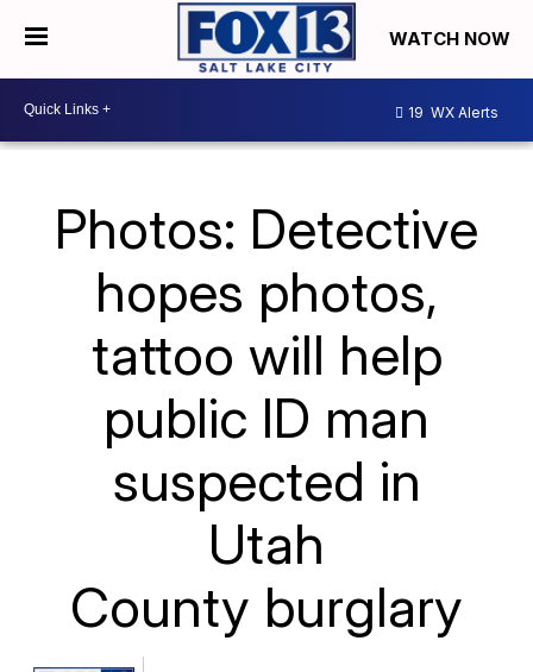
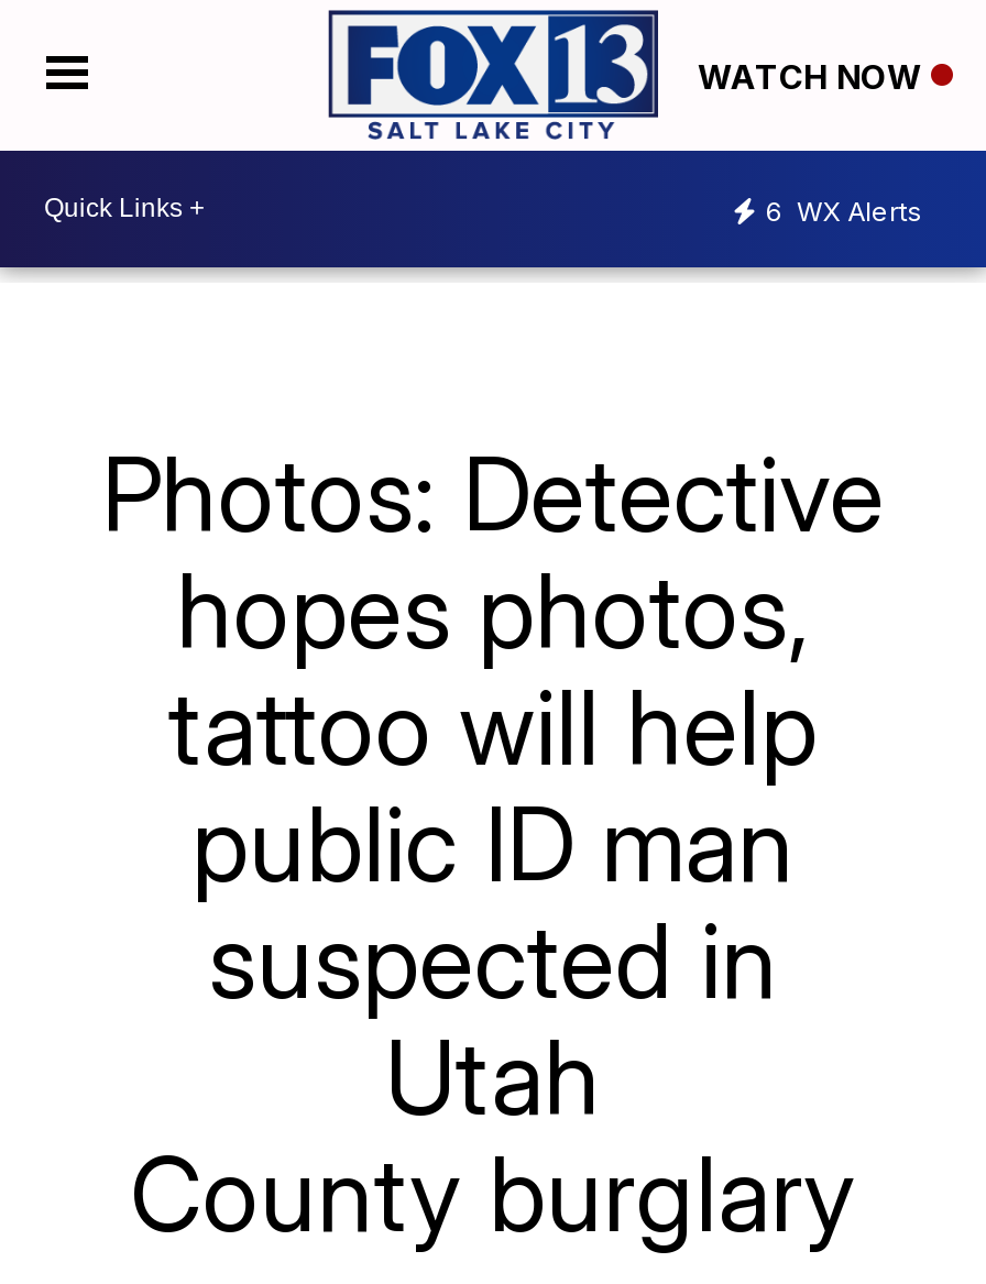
- 19 WX Alerts
+ 6 WX Alerts
